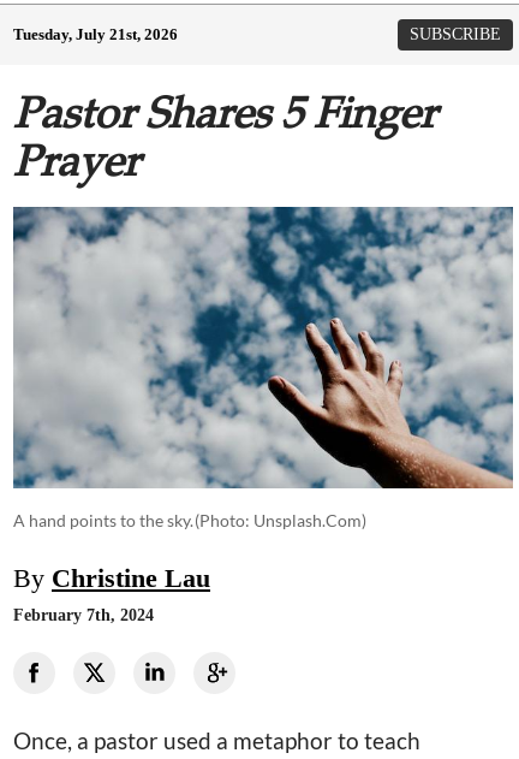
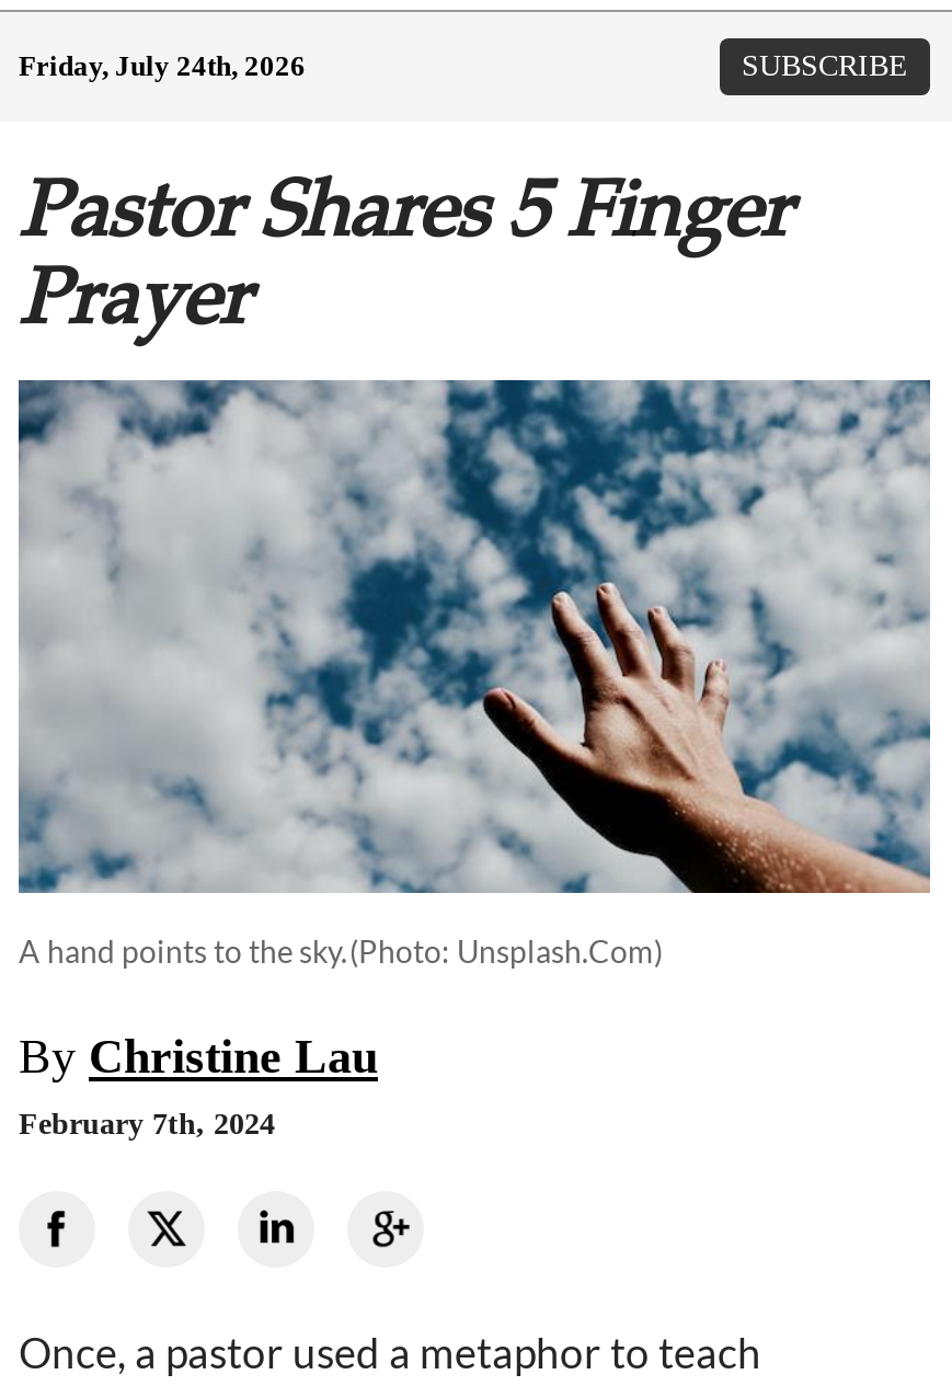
- Tuesday, July 21st, 2026
+ Friday, July 24th, 2026
